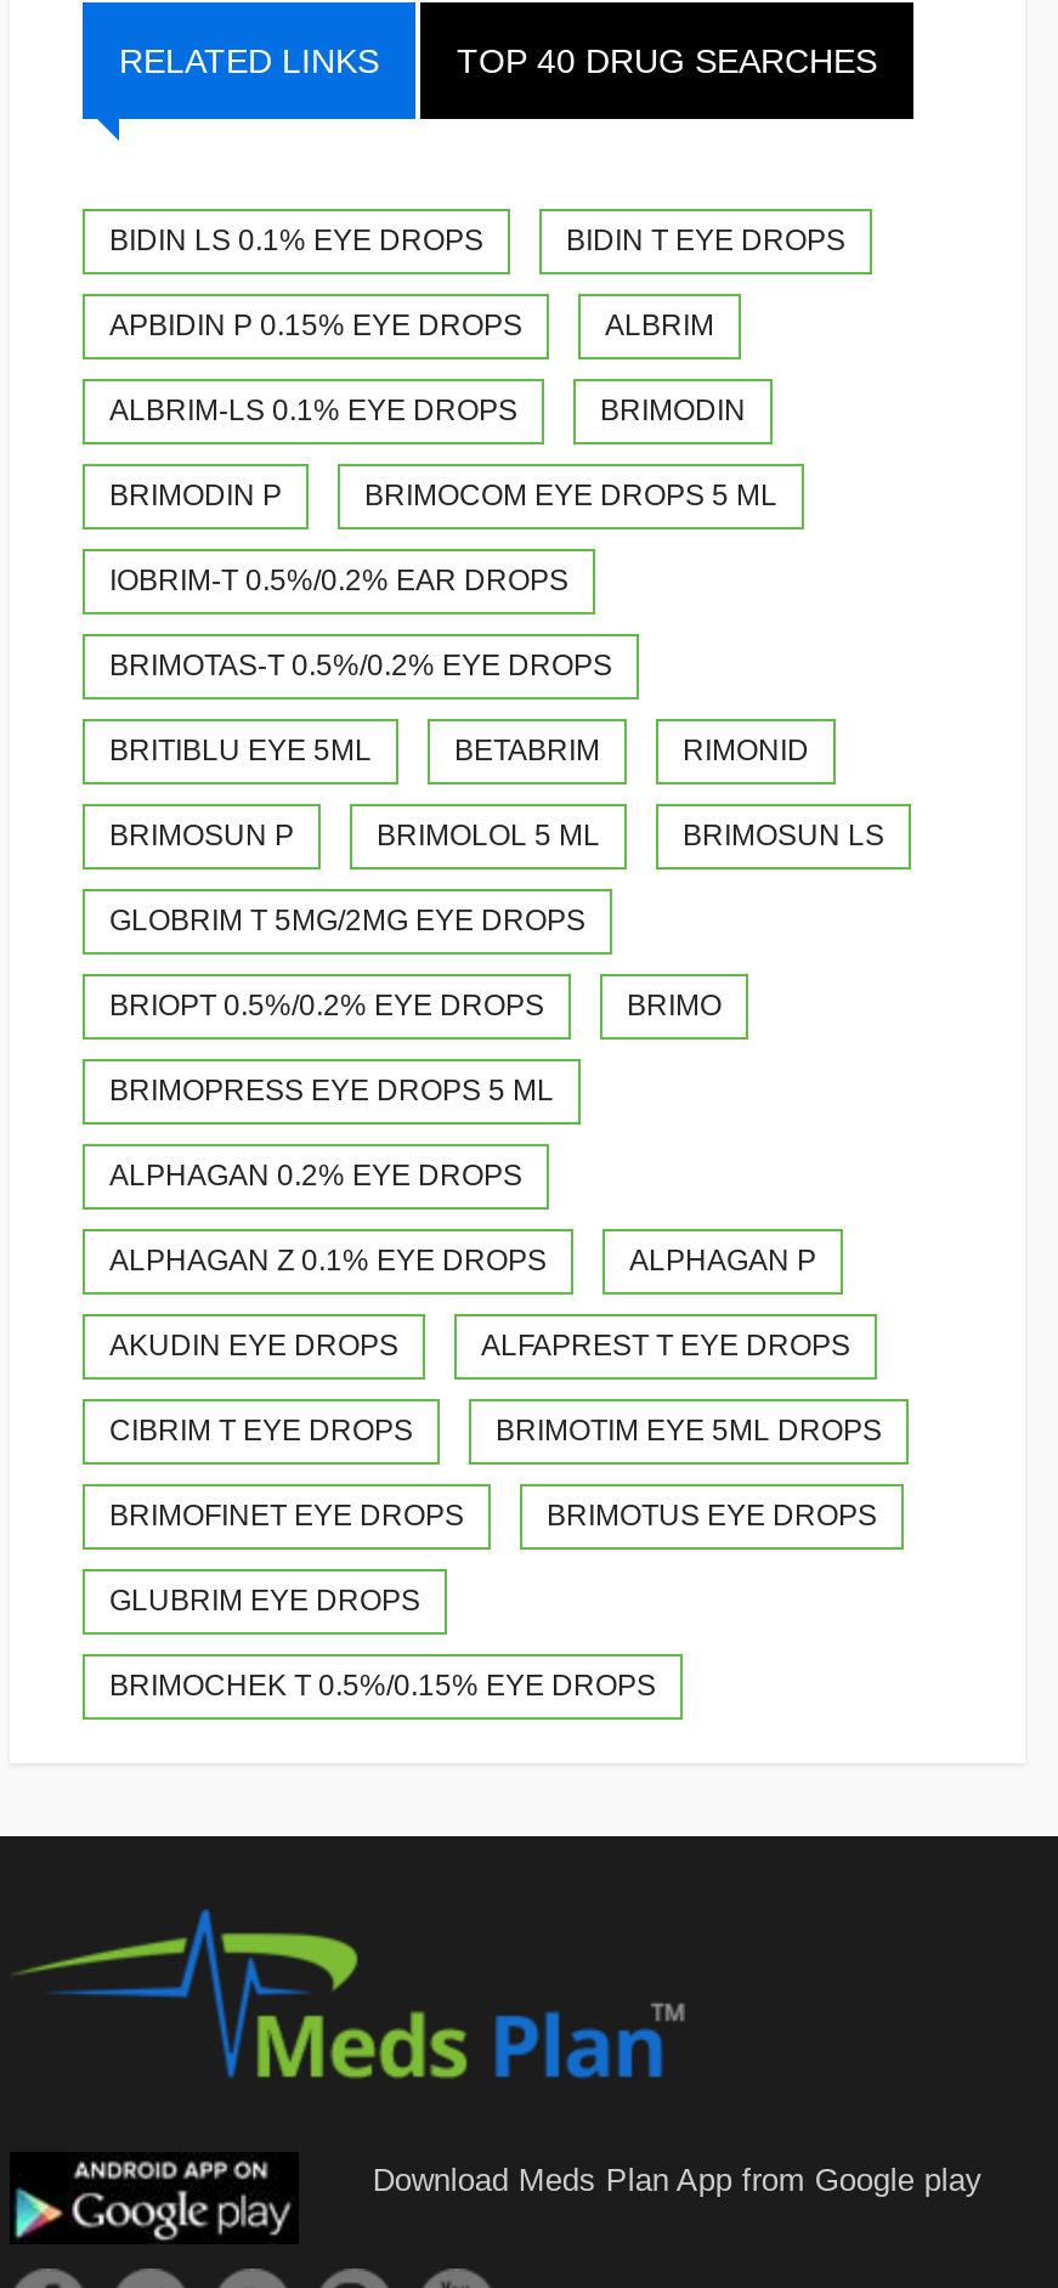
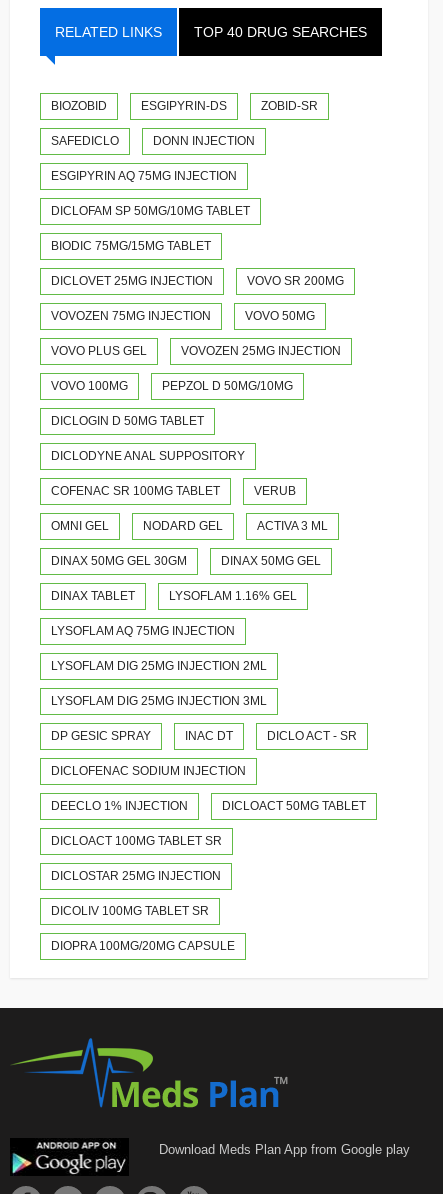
- BIDIN LS 0.1% EYE DROPS
- BIDIN T EYE DROPS
- APBIDIN P 0.15% EYE DROPS
- ALBRIM
- ALBRIM-LS 0.1% EYE DROPS
- BRIMODIN
- BRIMODIN P
- BRIMOCOM EYE DROPS 5 ML
- IOBRIM-T 0.5%/0.2% EAR DROPS
- BRIMOTAS-T 0.5%/0.2% EYE DROPS
- BRITIBLU EYE 5ML
- BETABRIM
- RIMONID
- BRIMOSUN P
- BRIMOLOL 5 ML
- BRIMOSUN LS
- GLOBRIM T 5MG/2MG EYE DROPS
- BRIOPT 0.5%/0.2% EYE DROPS
- BRIMO
- BRIMOPRESS EYE DROPS 5 ML
- ALPHAGAN 0.2% EYE DROPS
- ALPHAGAN Z 0.1% EYE DROPS
- ALPHAGAN P
- AKUDIN EYE DROPS
- ALFAPREST T EYE DROPS
- CIBRIM T EYE DROPS
- BRIMOTIM EYE 5ML DROPS
- BRIMOFINET EYE DROPS
- BRIMOTUS EYE DROPS
- GLUBRIM EYE DROPS
- BRIMOCHEK T 0.5%/0.15% EYE DROPS
+ BIOZOBID
+ ESGIPYRIN-DS
+ ZOBID-SR
+ SAFEDICLO
+ DONN INJECTION
+ ESGIPYRIN AQ 75MG INJECTION
+ DICLOFAM SP 50MG/10MG TABLET
+ BIODIC 75MG/15MG TABLET
+ DICLOVET 25MG INJECTION
+ VOVO SR 200MG
+ VOVOZEN 75MG INJECTION
+ VOVO 50MG
+ VOVO PLUS GEL
+ VOVOZEN 25MG INJECTION
+ VOVO 100MG
+ PEPZOL D 50MG/10MG
+ DICLOGIN D 50MG TABLET
+ DICLODYNE ANAL SUPPOSITORY
+ COFENAC SR 100MG TABLET
+ VERUB
+ OMNI GEL
+ NODARD GEL
+ ACTIVA 3 ML
+ DINAX 50MG GEL 30GM
+ DINAX 50MG GEL
+ DINAX TABLET
+ LYSOFLAM 1.16% GEL
+ LYSOFLAM AQ 75MG INJECTION
+ LYSOFLAM DIG 25MG INJECTION 2ML
+ LYSOFLAM DIG 25MG INJECTION 3ML
+ DP GESIC SPRAY
+ INAC DT
+ DICLO ACT - SR
+ DICLOFENAC SODIUM INJECTION
+ DEECLO 1% INJECTION
+ DICLOACT 50MG TABLET
+ DICLOACT 100MG TABLET SR
+ DICLOSTAR 25MG INJECTION
+ DICOLIV 100MG TABLET SR
+ DIOPRA 100MG/20MG CAPSULE
